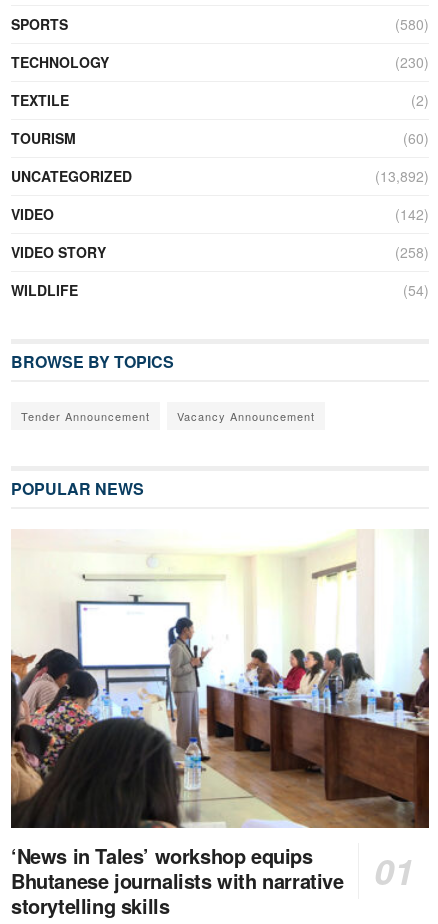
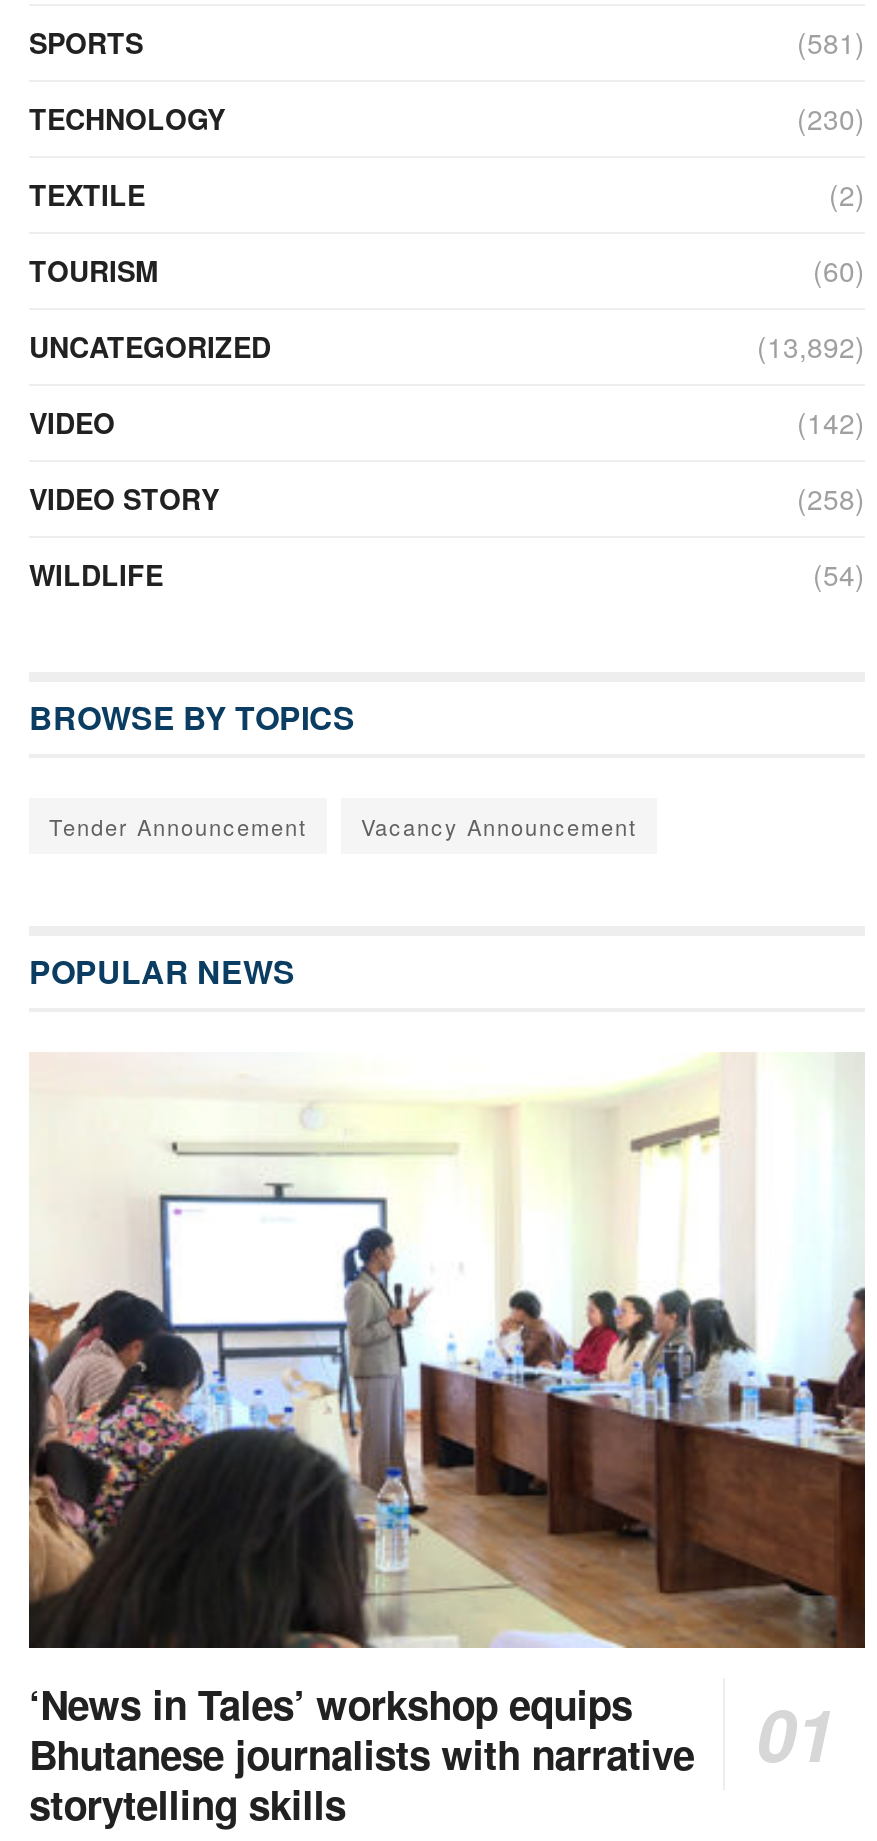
- (580)
+ (581)
